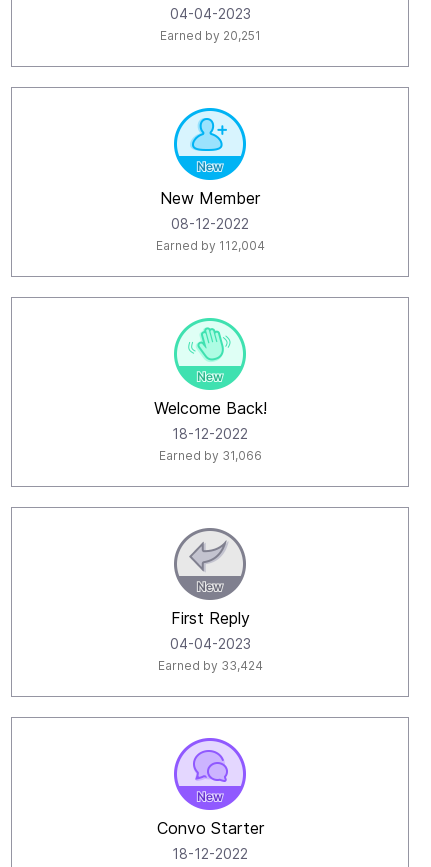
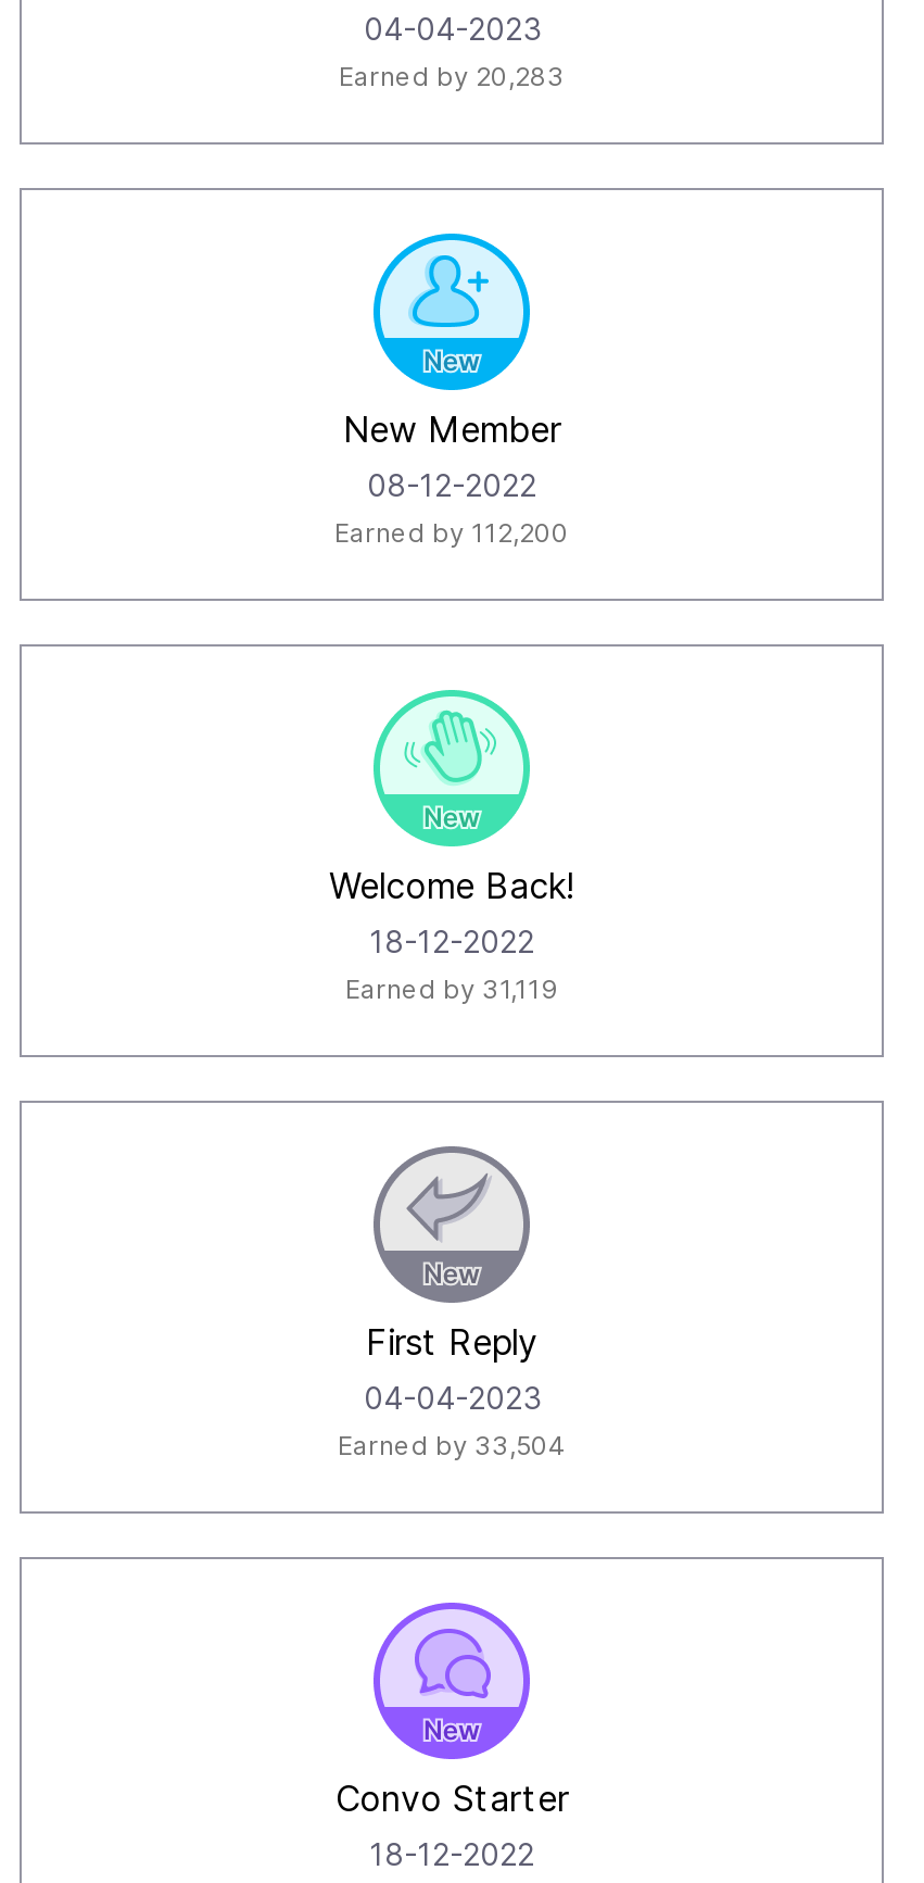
- Earned by 20,251
+ Earned by 20,283

- Earned by 112,004
+ Earned by 112,200

- Earned by 31,066
+ Earned by 31,119

- Earned by 33,424
+ Earned by 33,504
